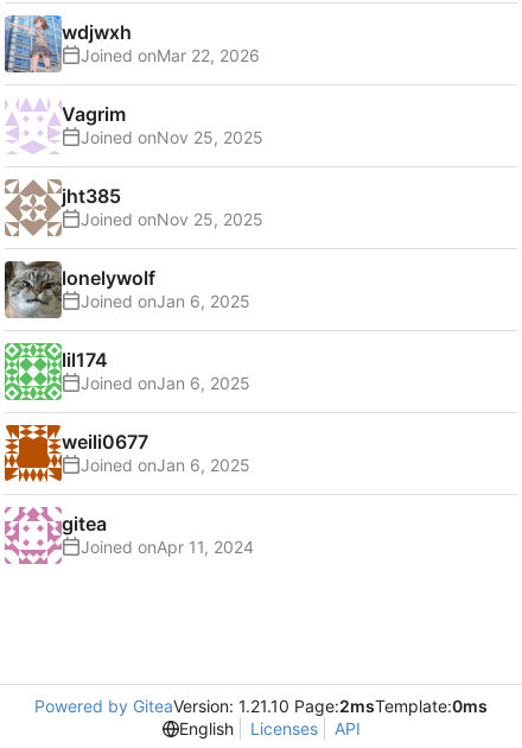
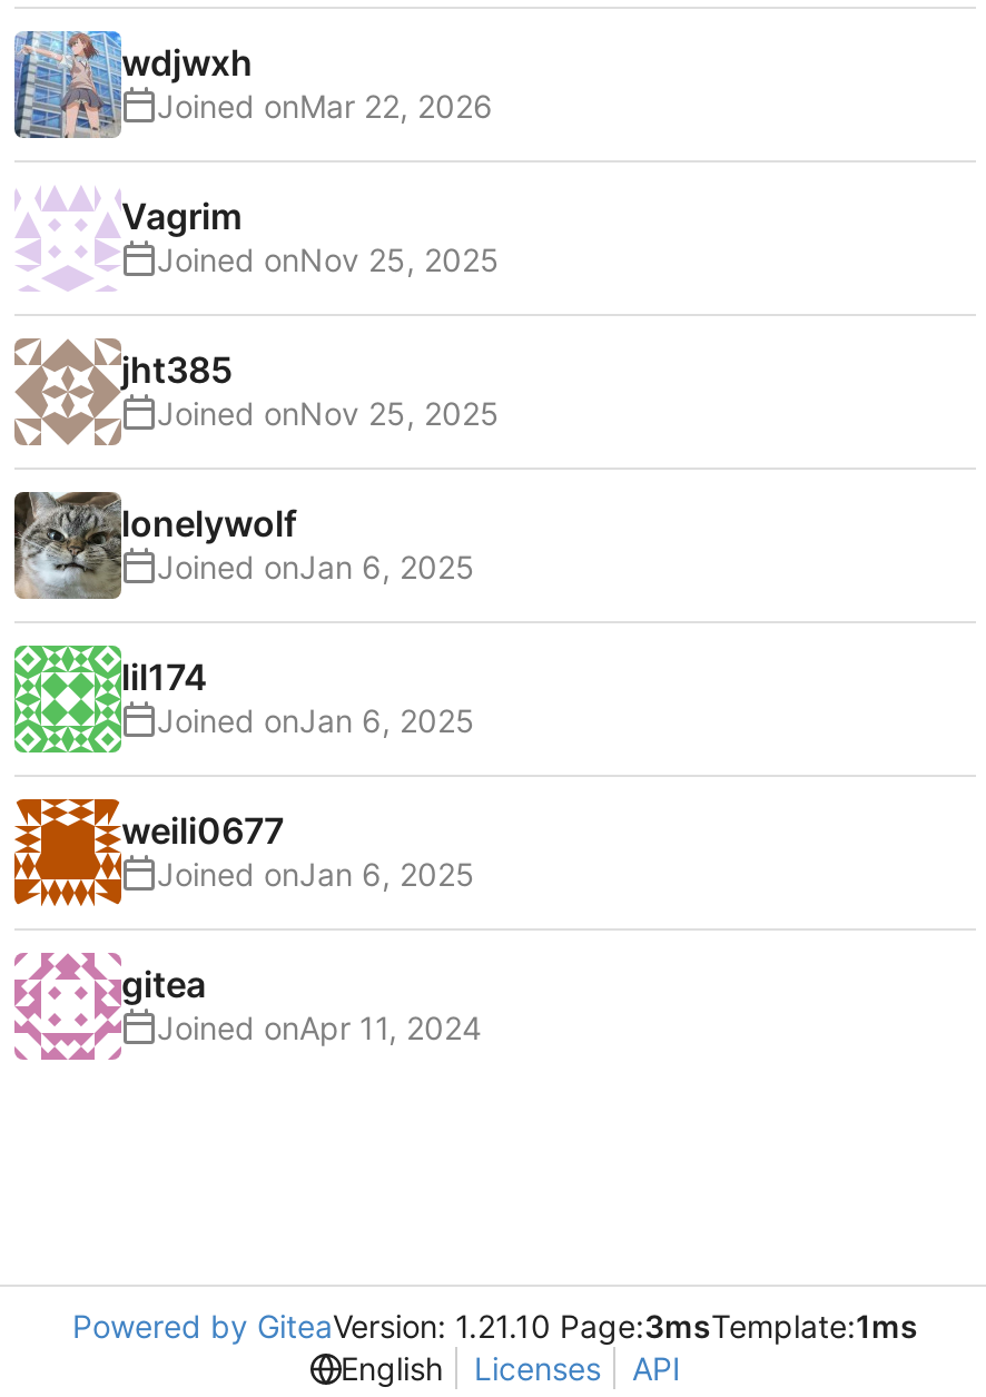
- Powered by GiteaVersion: 1.21.10 Page:2msTemplate:0ms
+ Powered by GiteaVersion: 1.21.10 Page:3msTemplate:1ms
